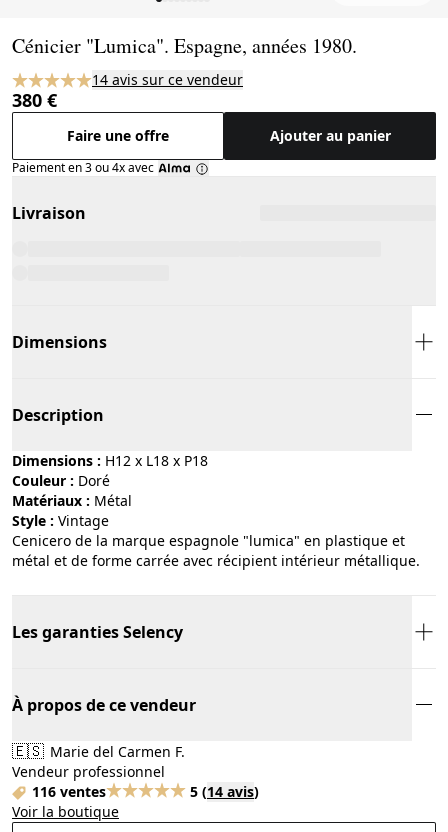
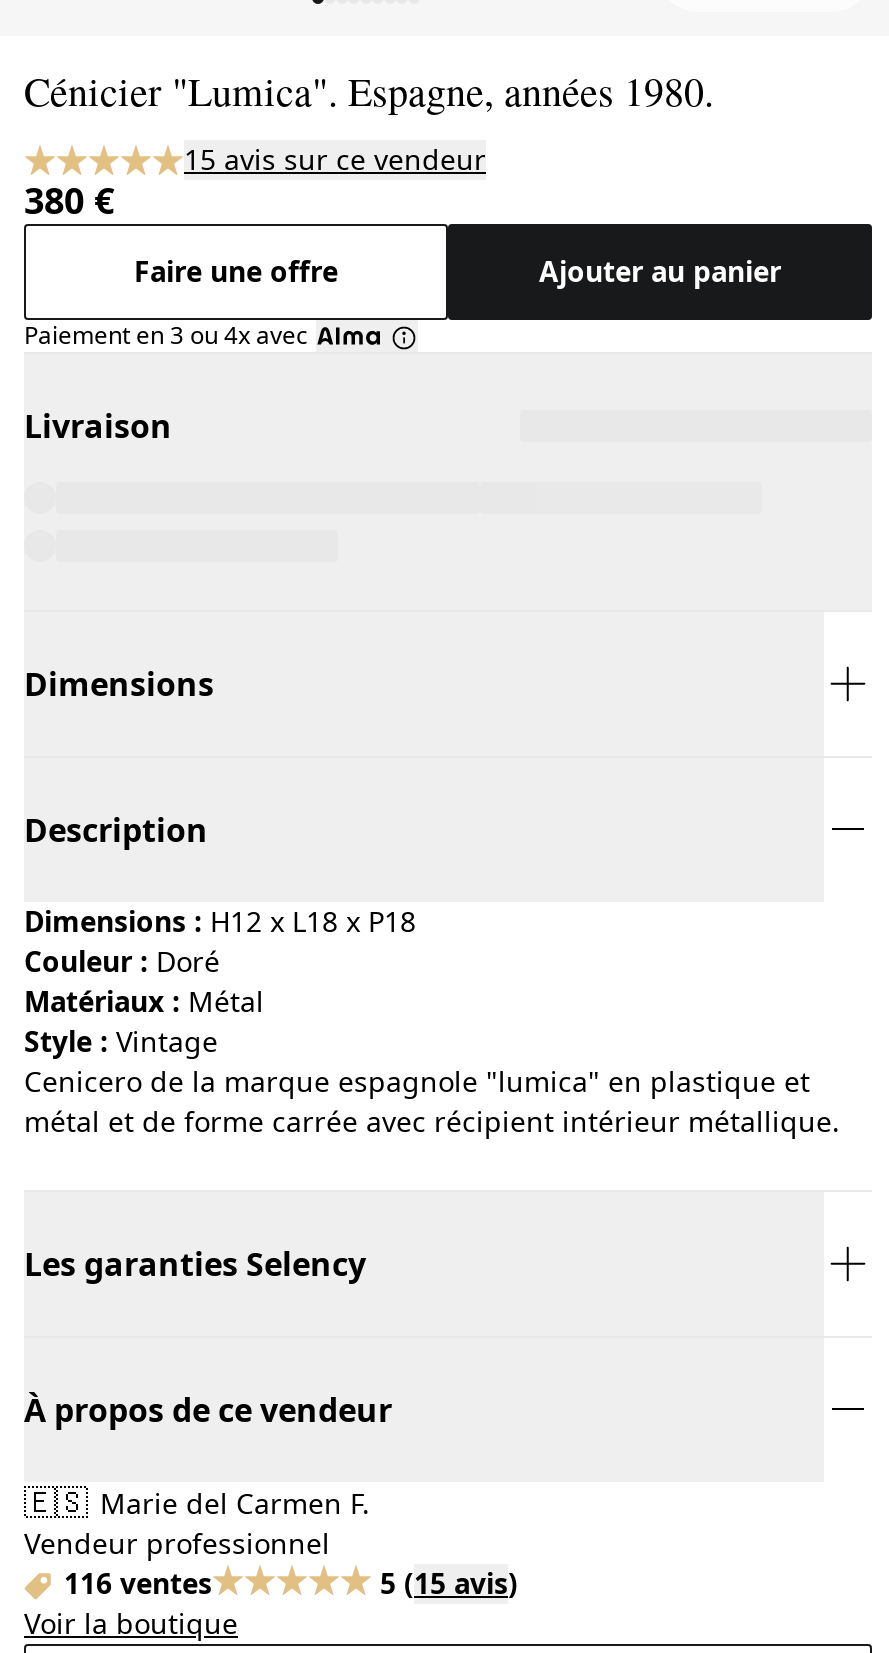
- 14 avis sur ce vendeur
+ 15 avis sur ce vendeur

- 5 (14 avis)
+ 5 (15 avis)
